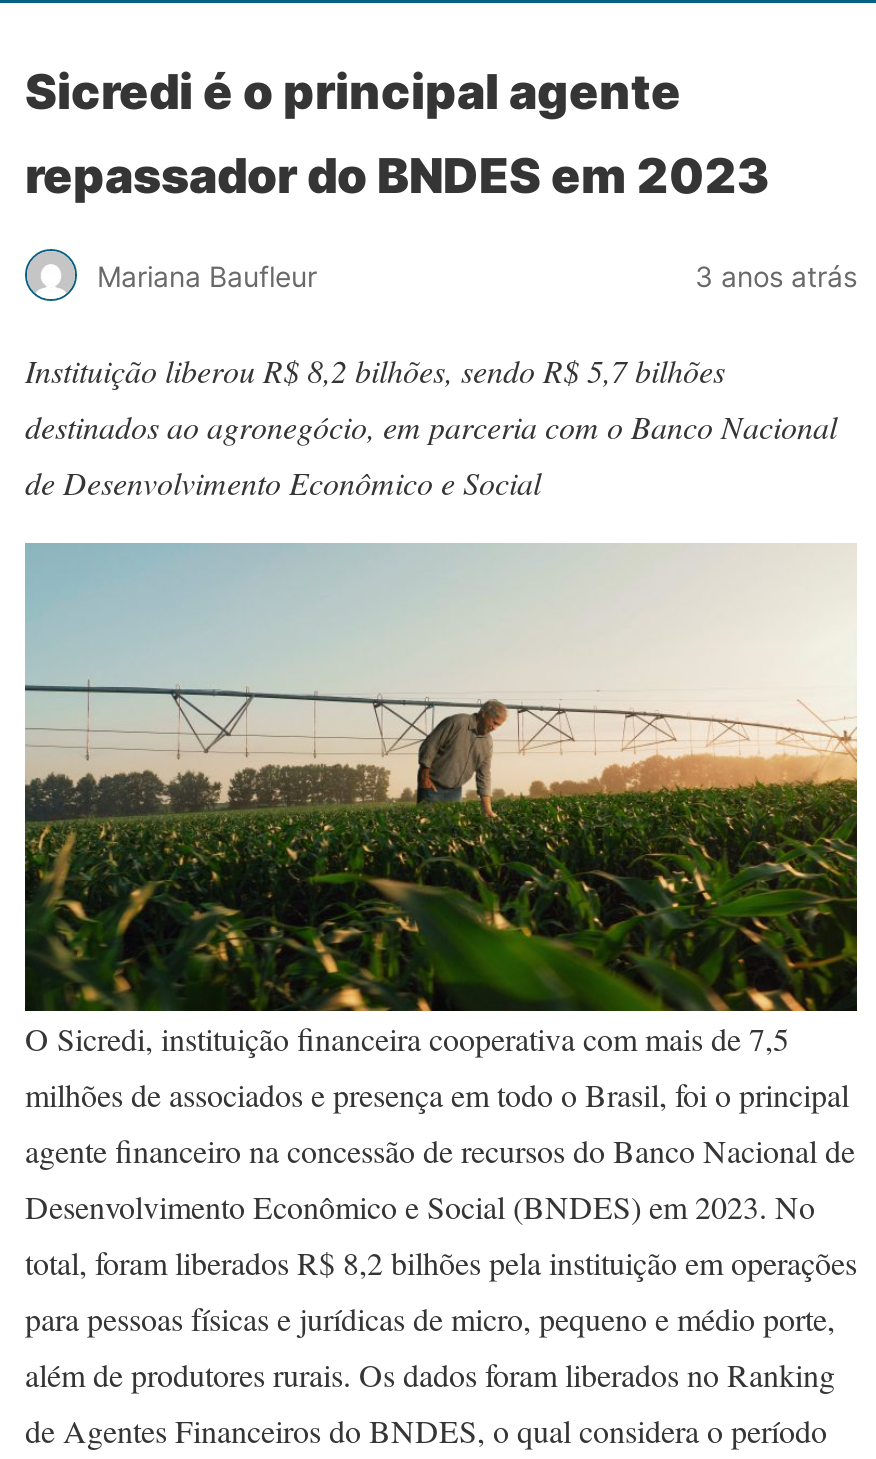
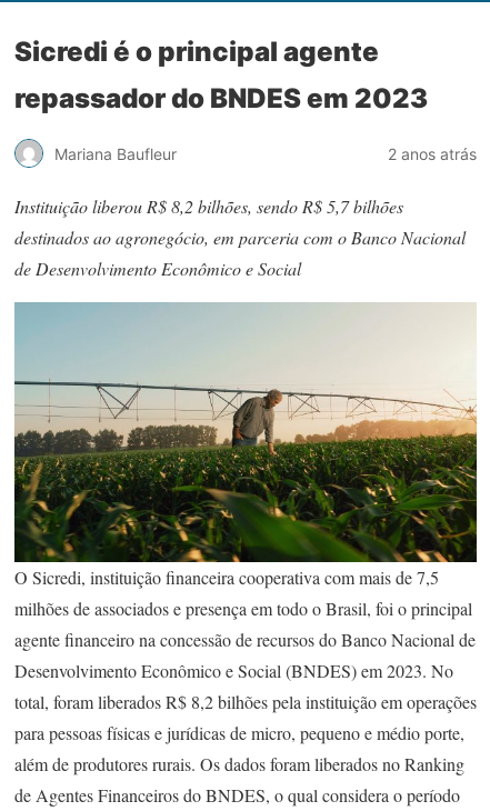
- 3 anos atrás
+ 2 anos atrás
